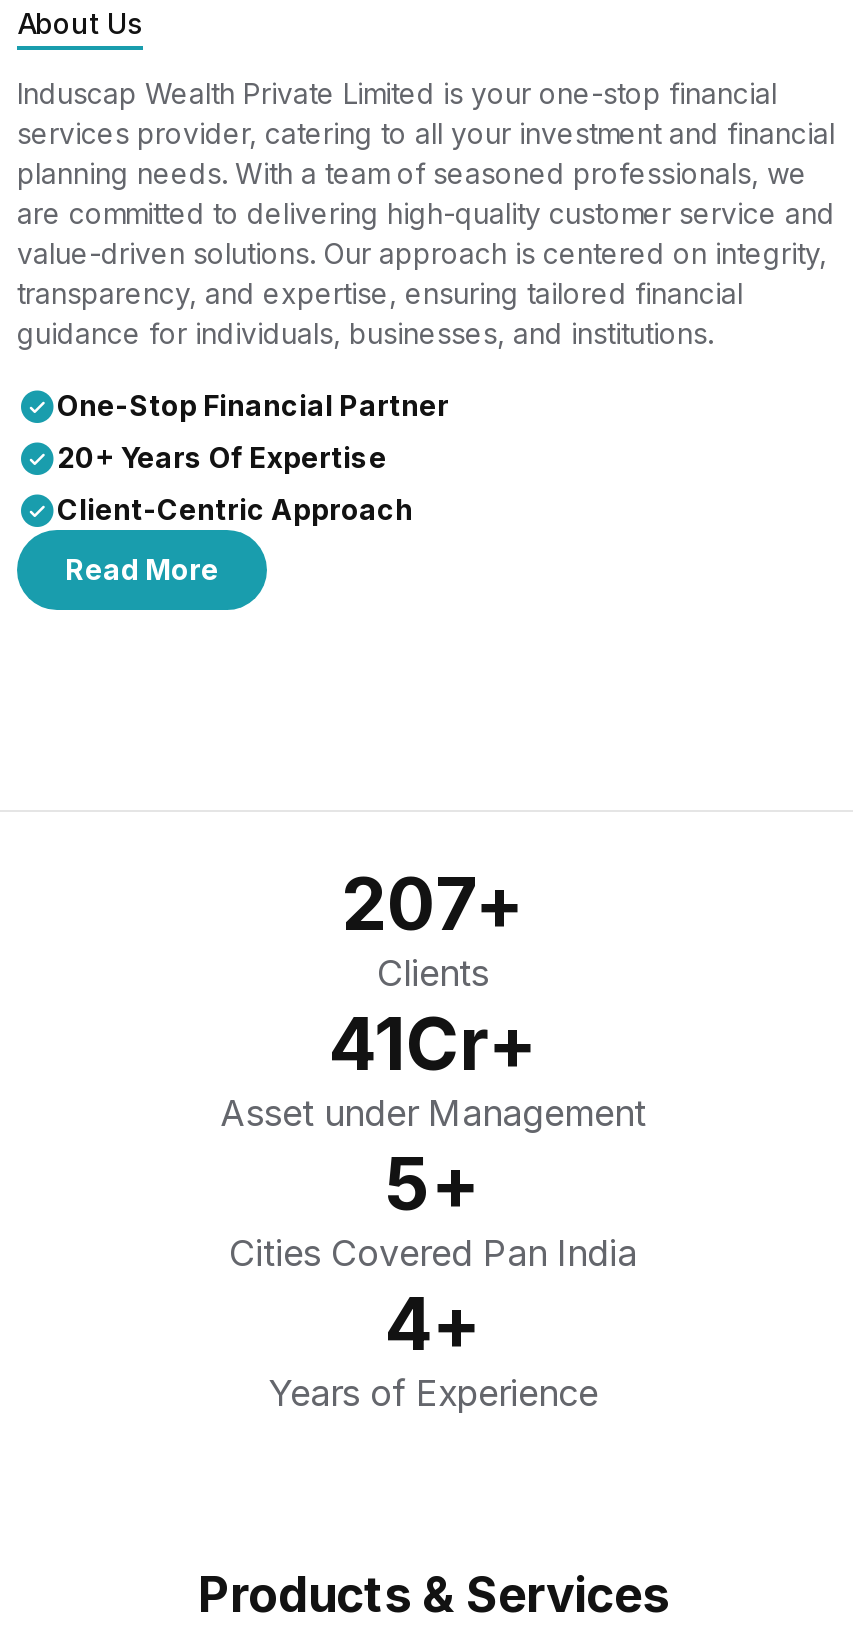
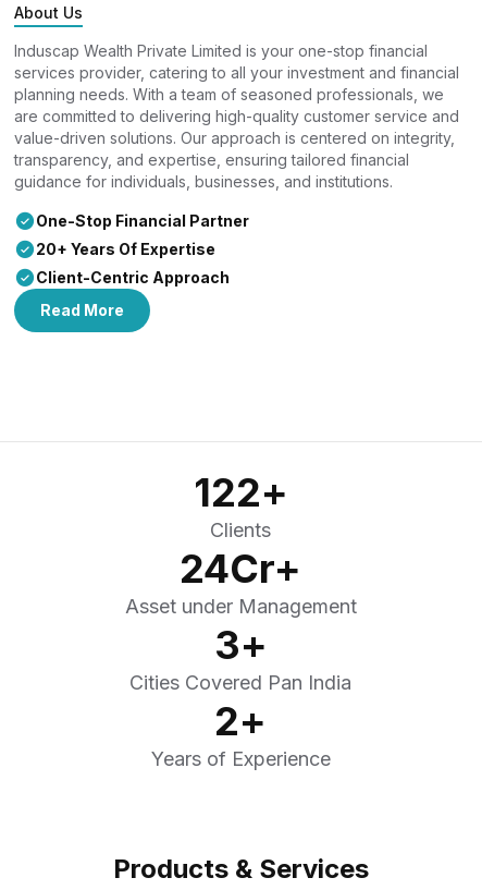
- 207+
+ 122+

- 41Cr+
+ 24Cr+

- 5+
+ 3+

- 4+
+ 2+
